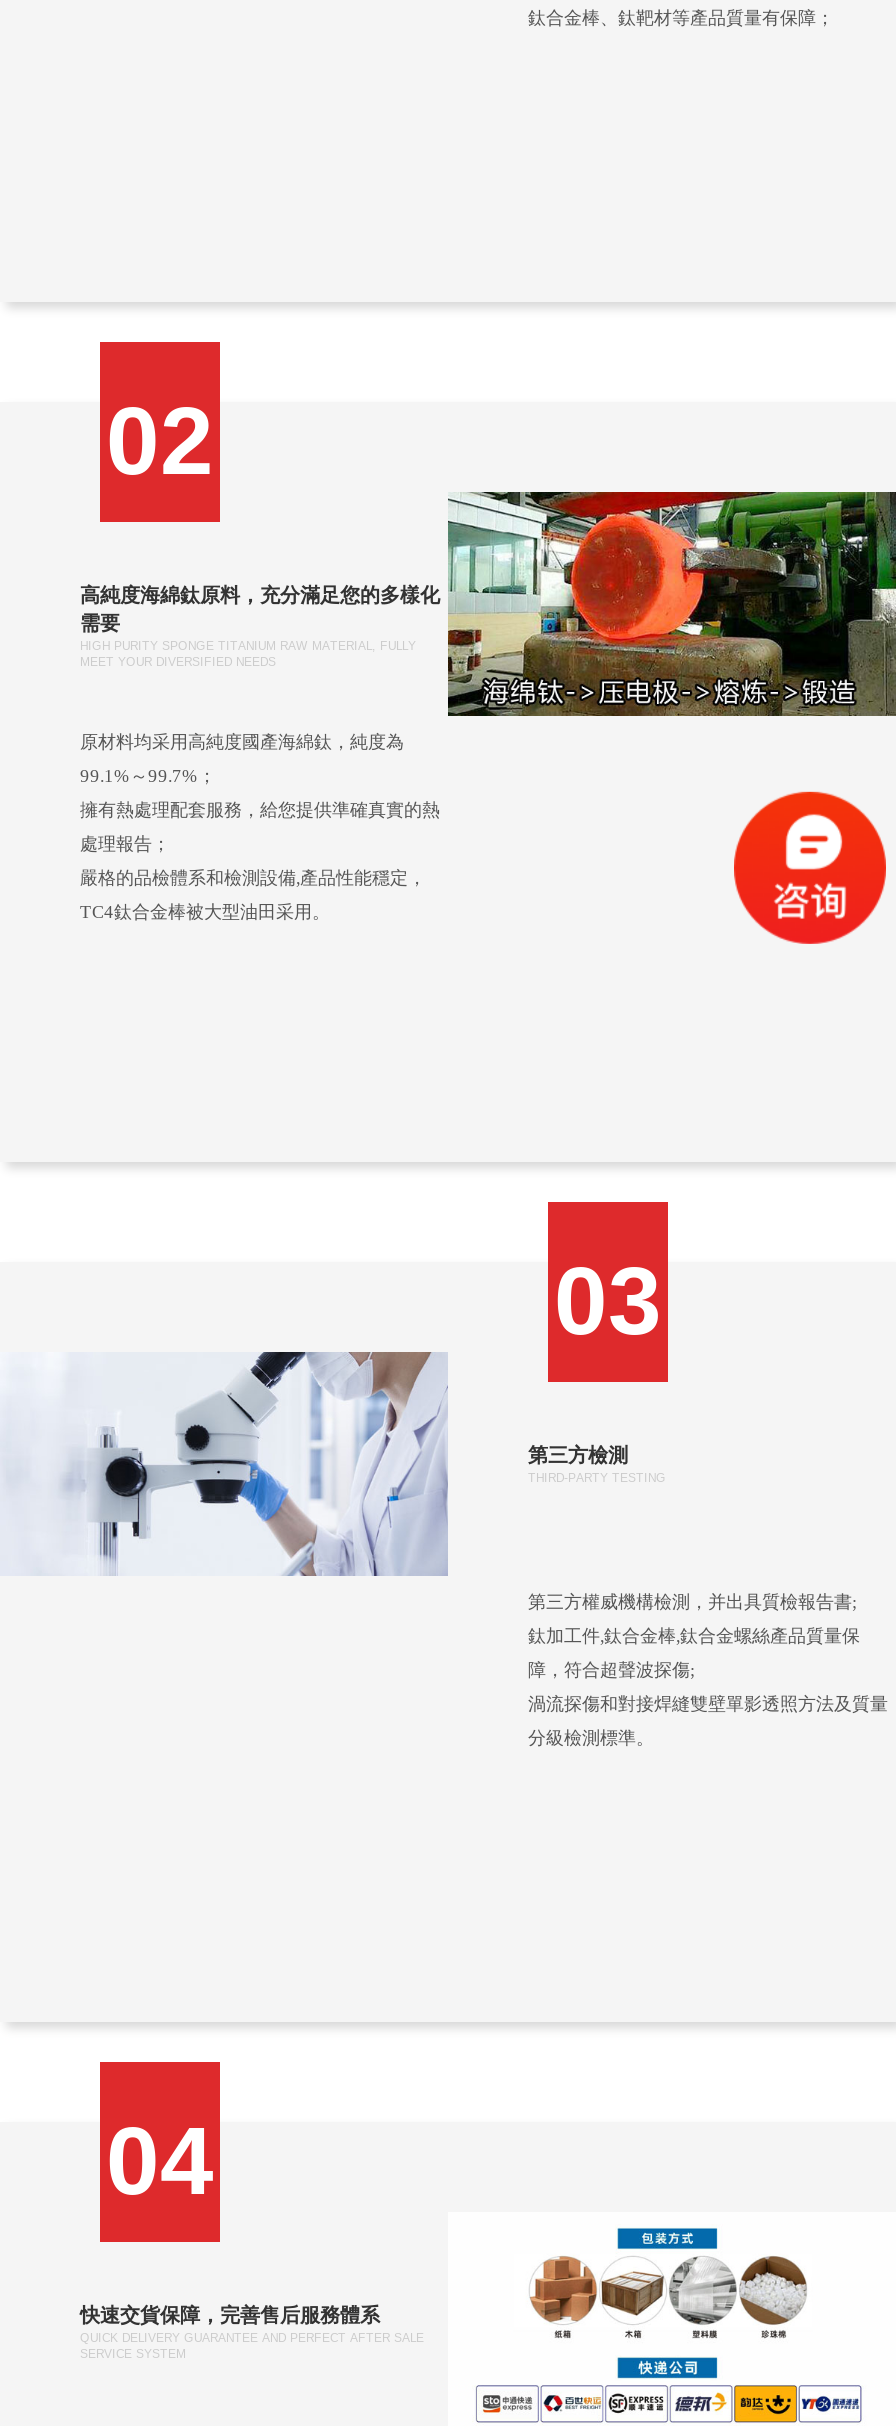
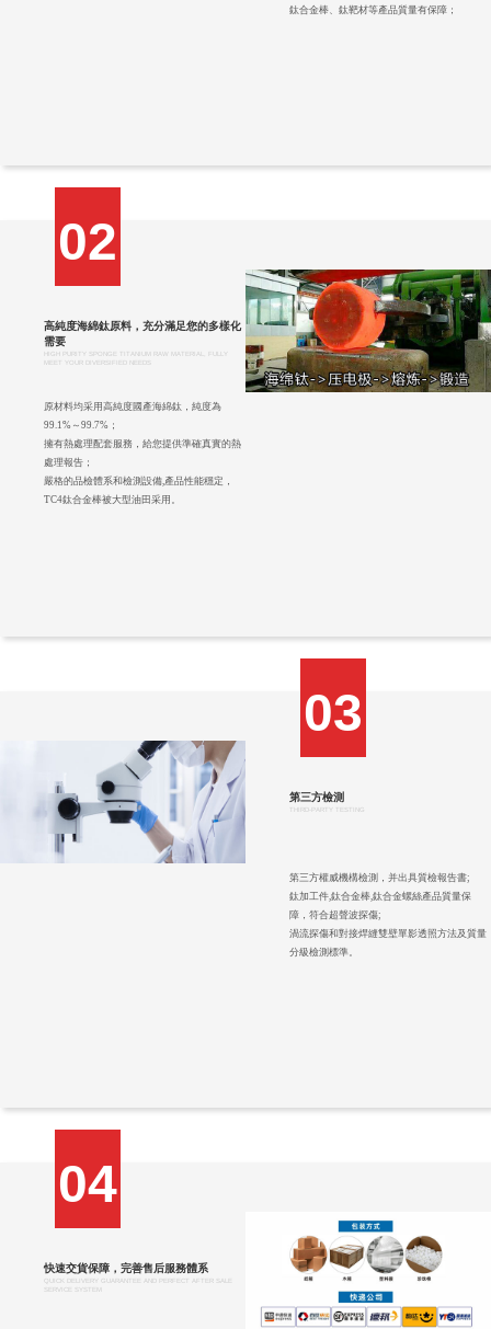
- [image]
